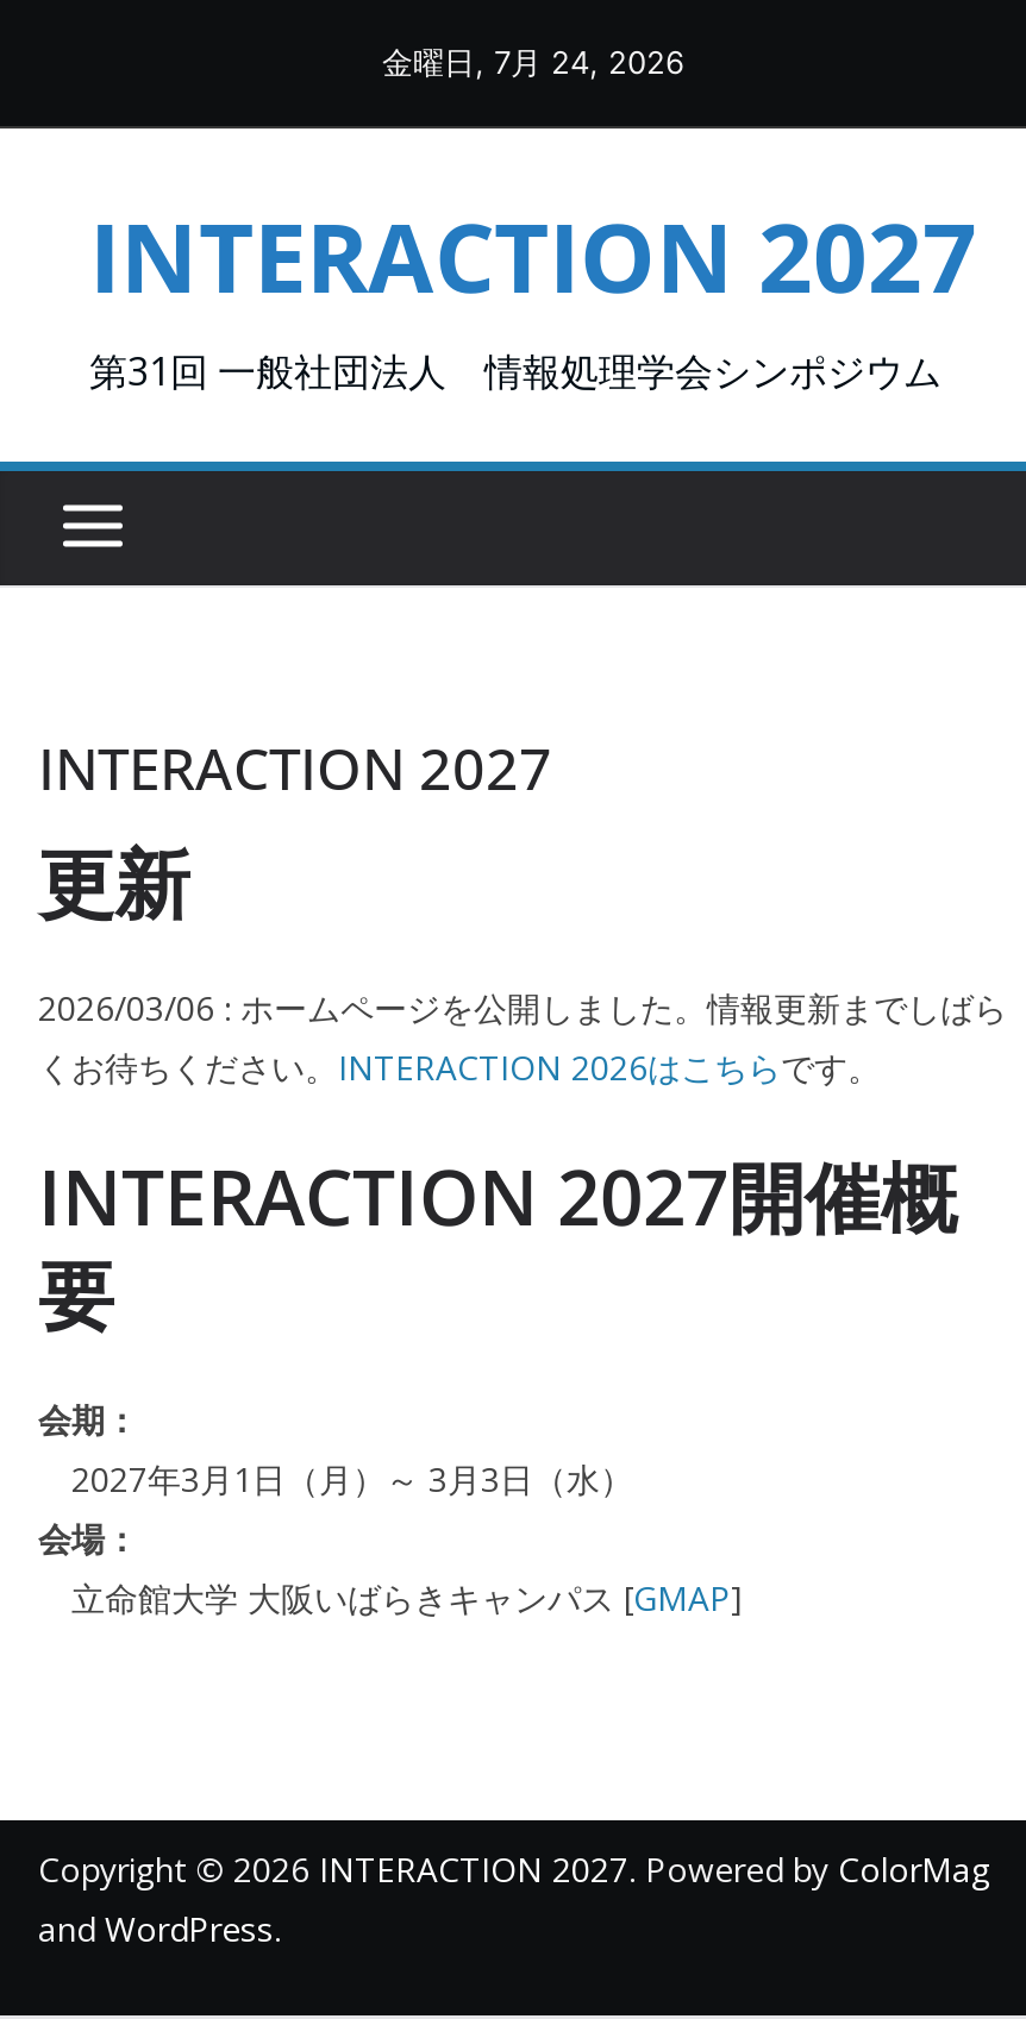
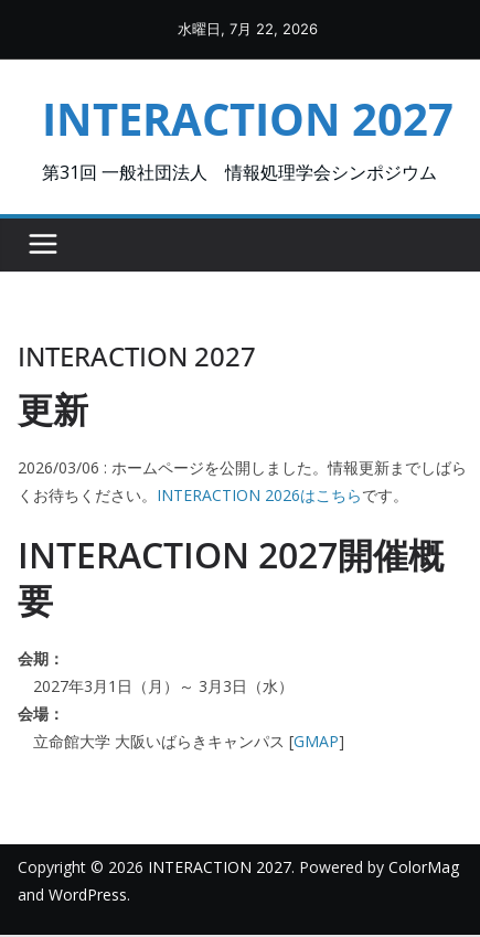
- 金曜日, 7月 24, 2026
+ 水曜日, 7月 22, 2026
